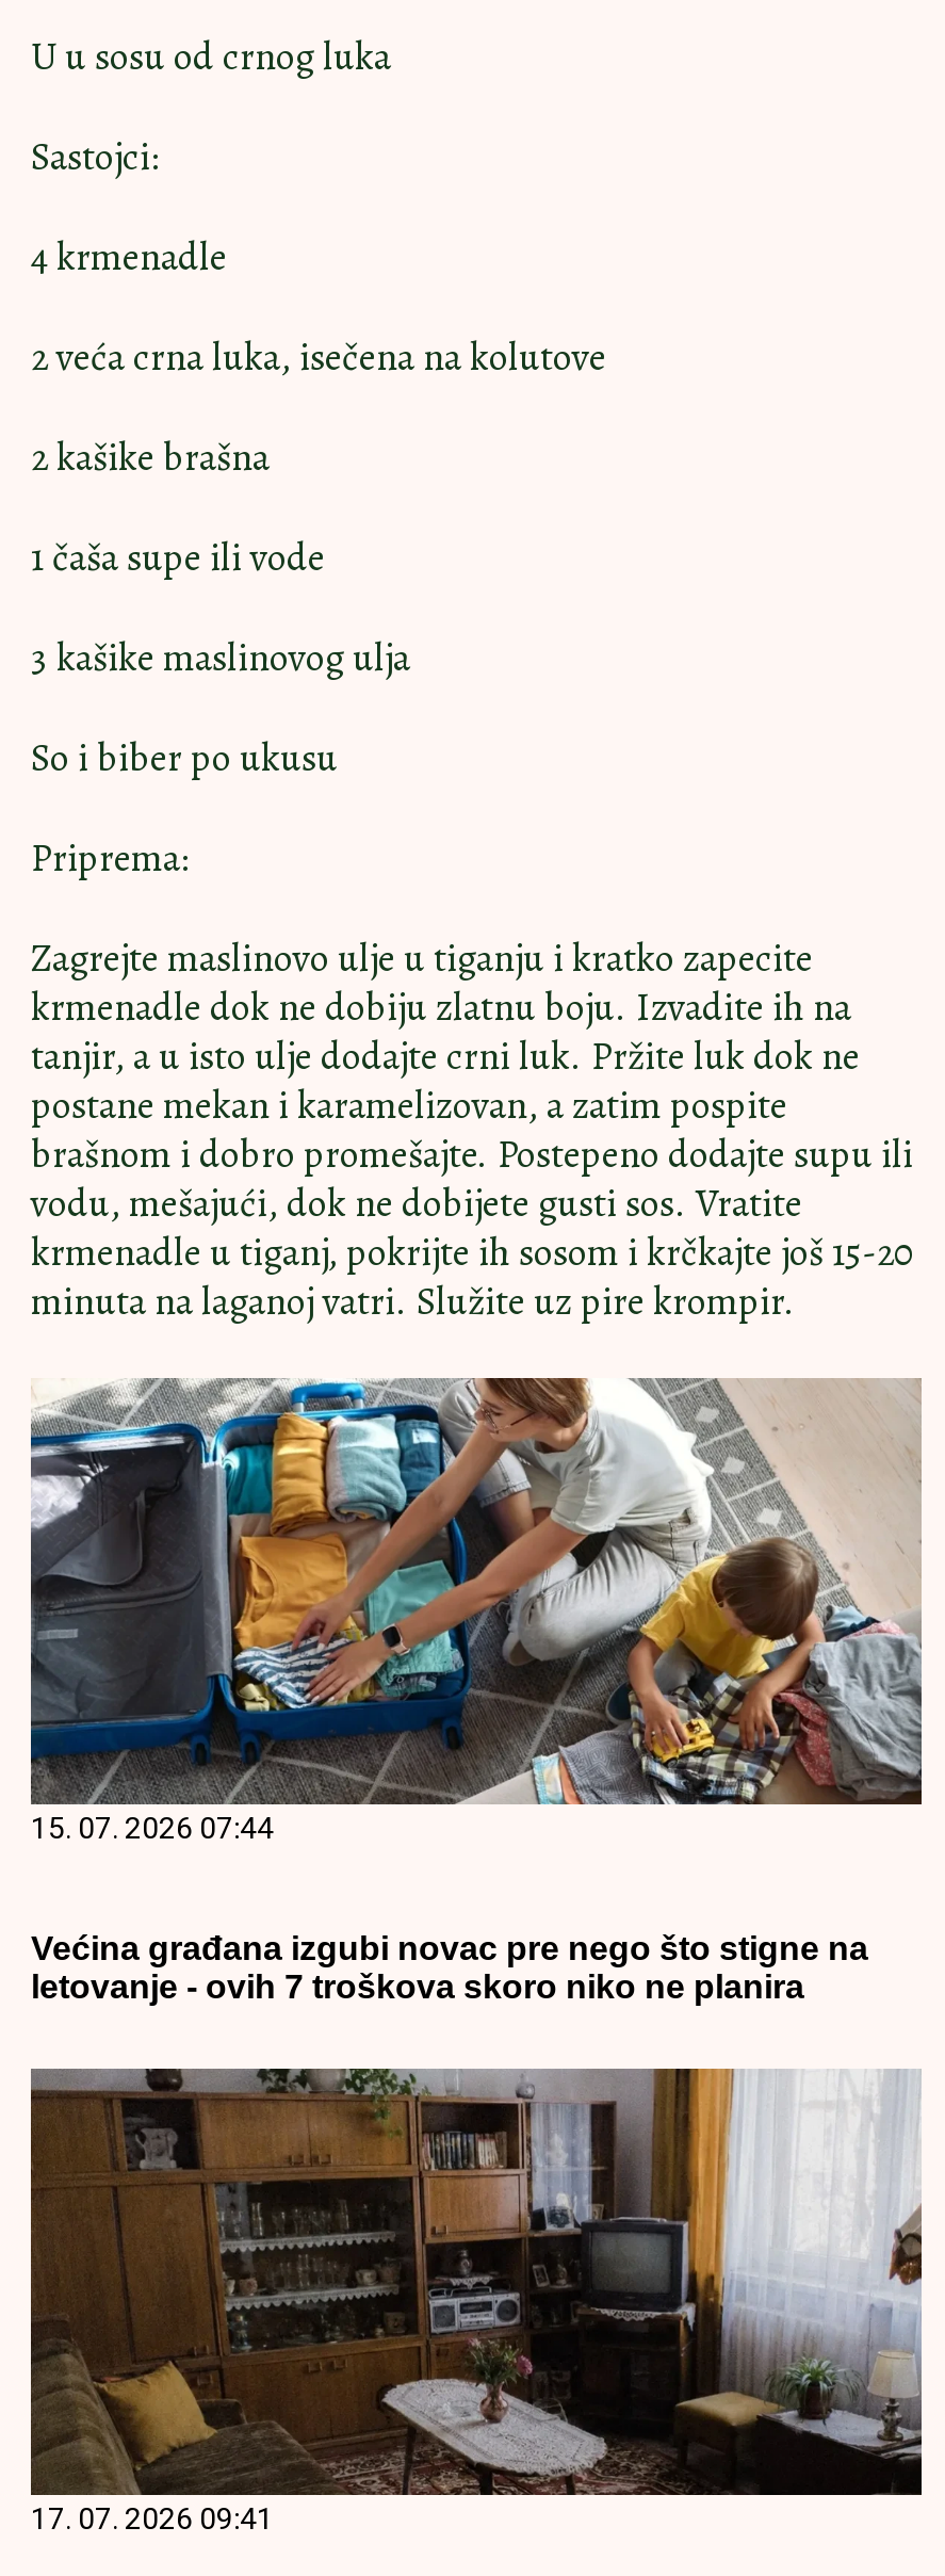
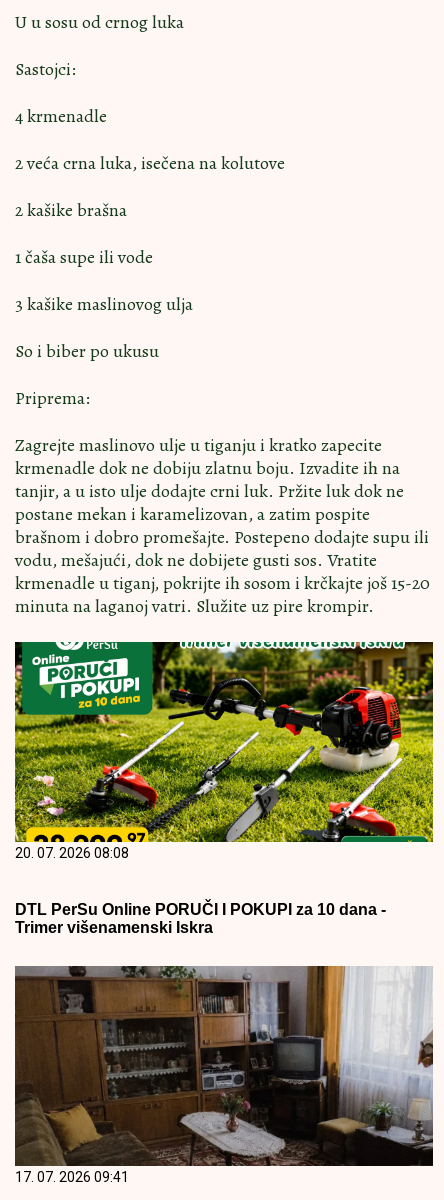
- [image]
- 15. 07. 2026 07:44
+ [image]
+ 20. 07. 2026 08:08

- Većina građana izgubi novac pre nego što stigne na
- letovanje - ovih 7 troškova skoro niko ne planira
+ DTL PerSu Online PORUČI I POKUPI za 10 dana -
+ Trimer višenamenski Iskra
